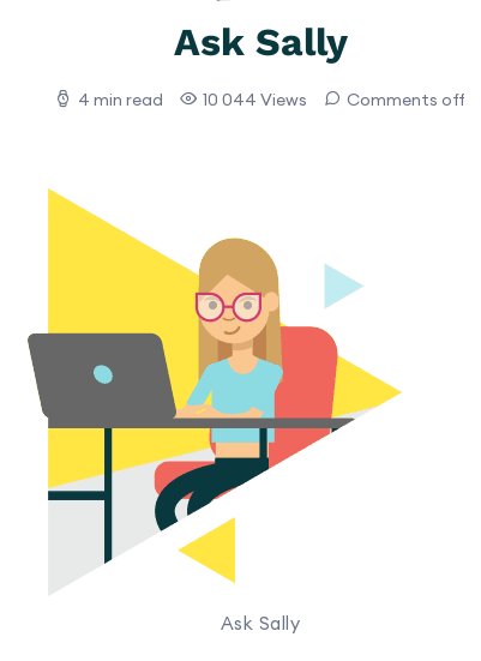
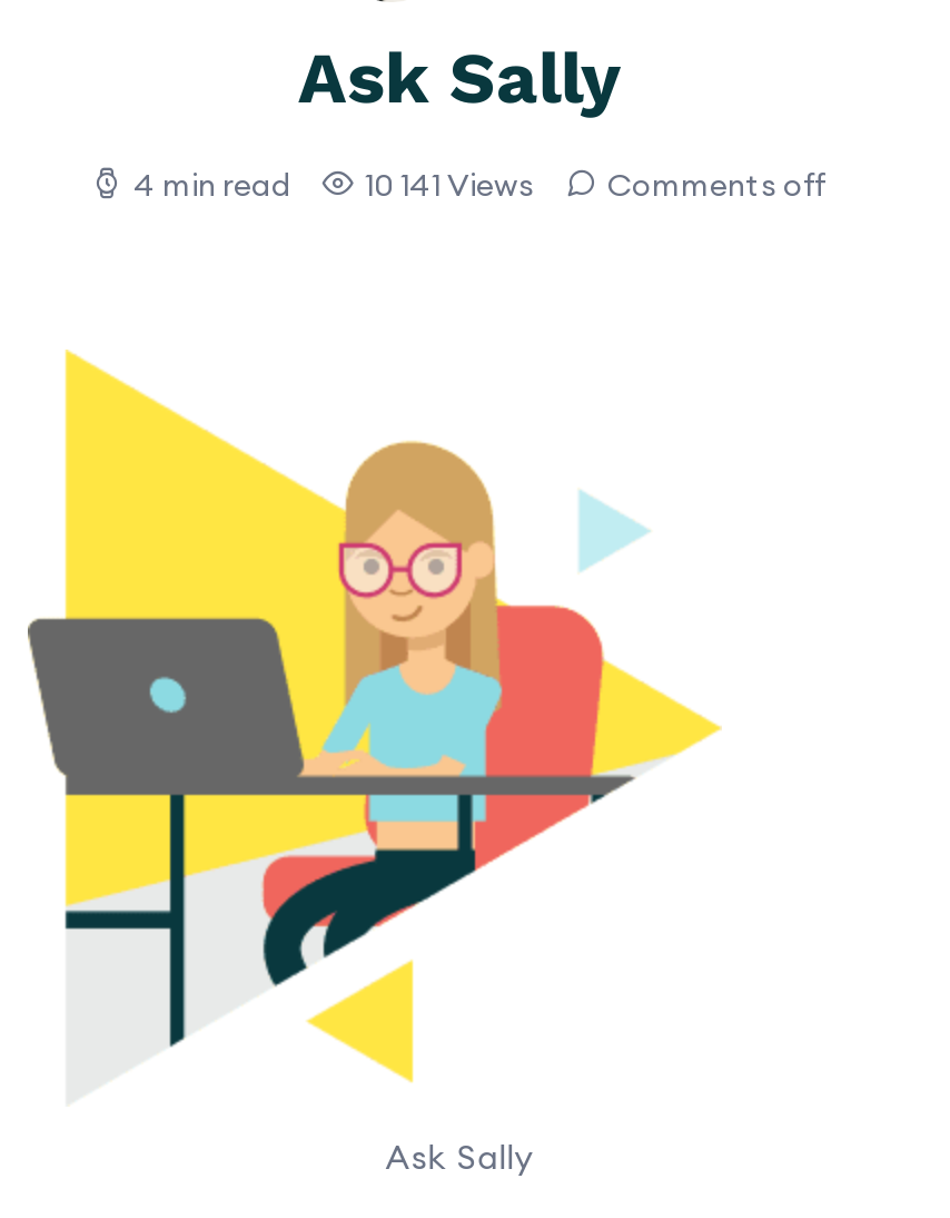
- 4 min read 10 044 Views Comments off
+ 4 min read 10 141 Views Comments off
